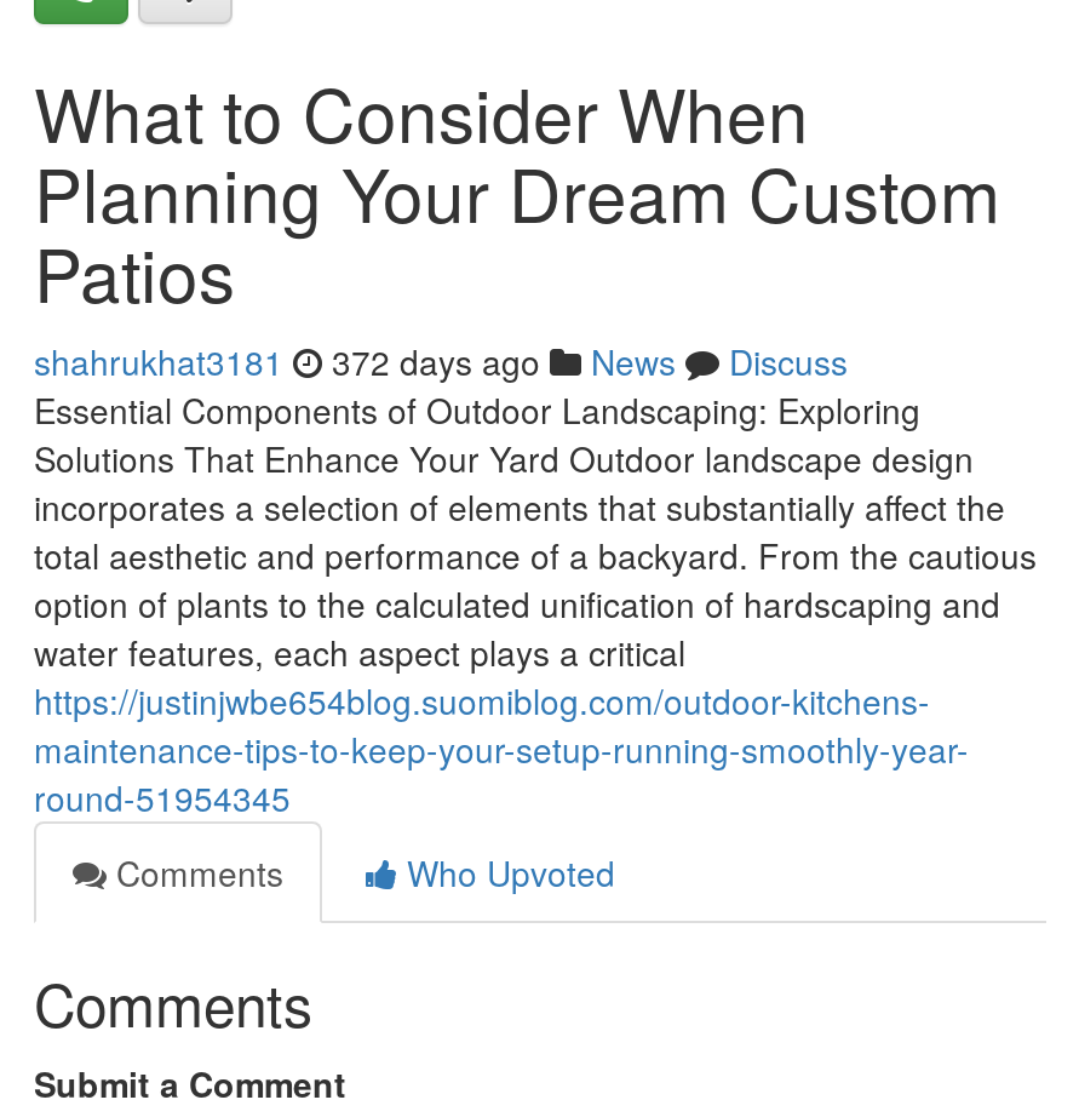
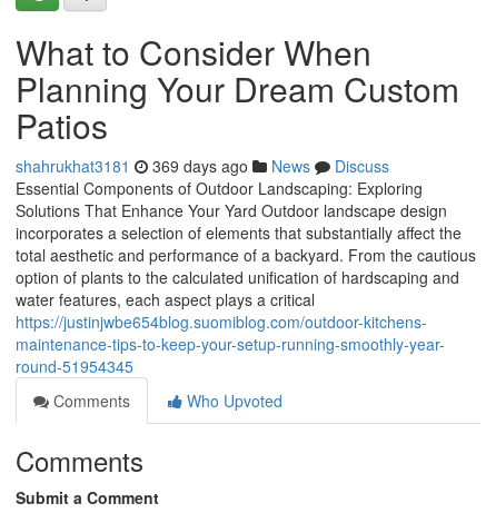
- shahrukhat3181 372 days ago News Discuss
+ shahrukhat3181 369 days ago News Discuss
